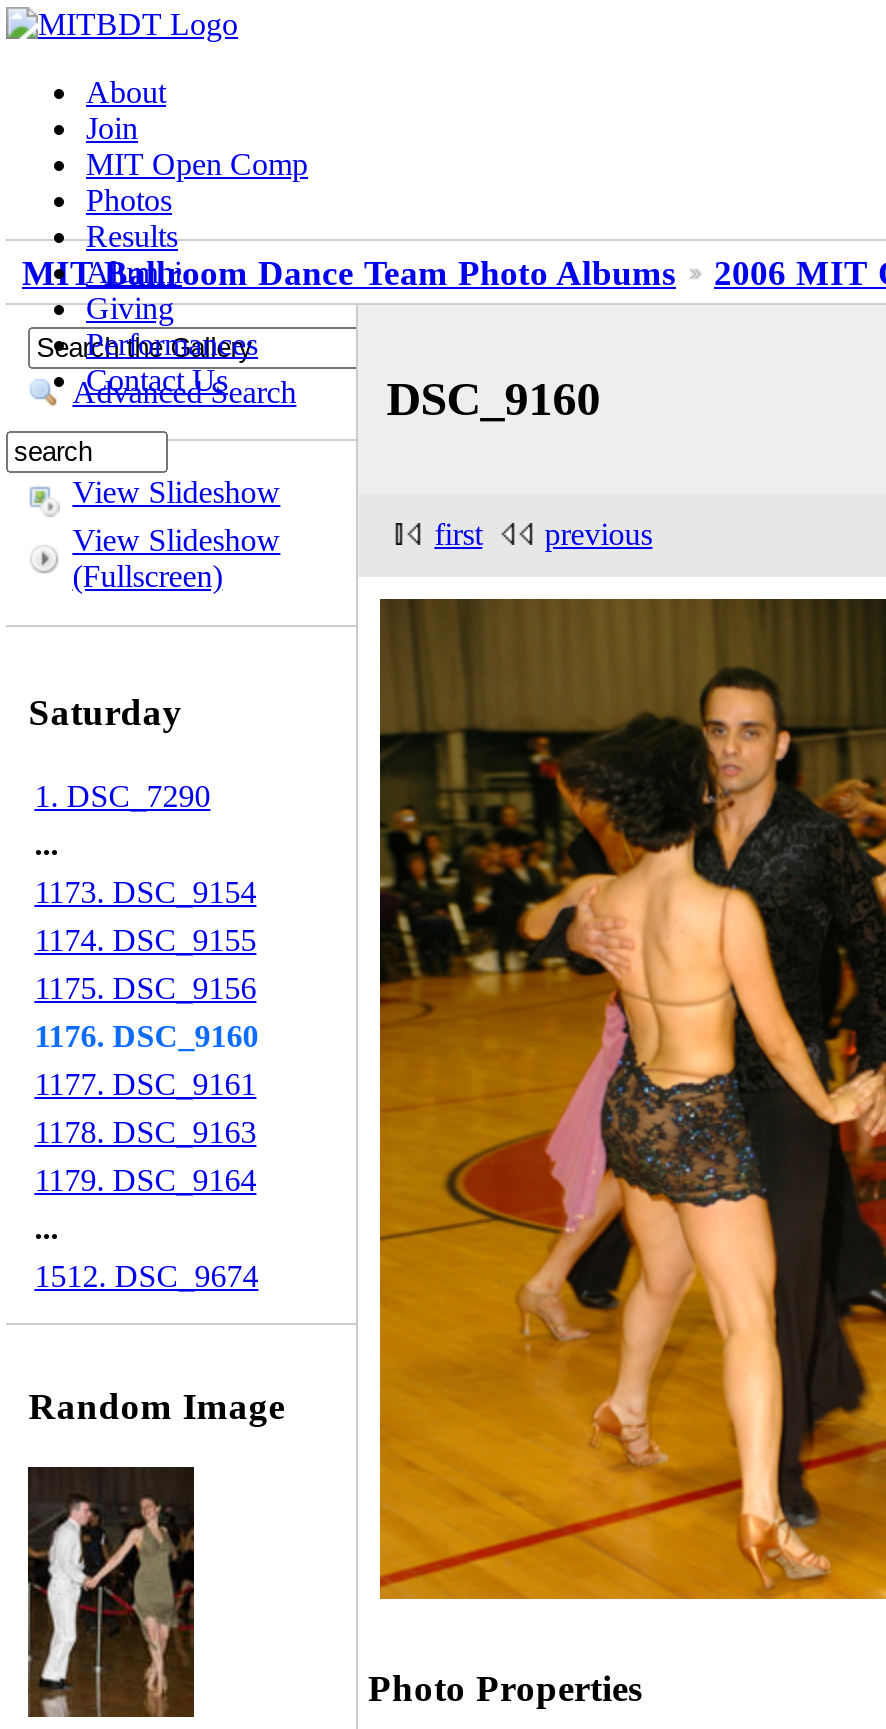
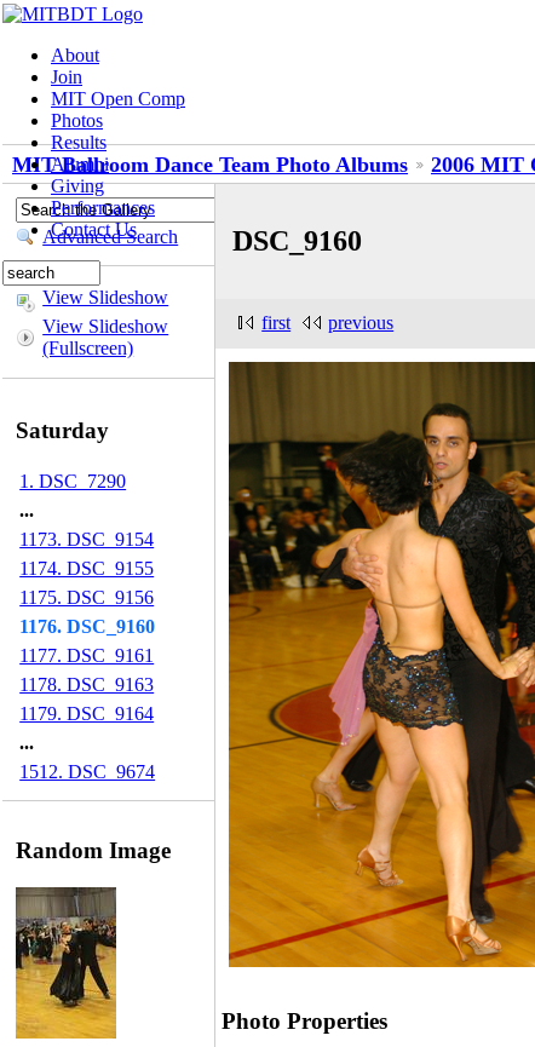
- [image]
+ [image]
